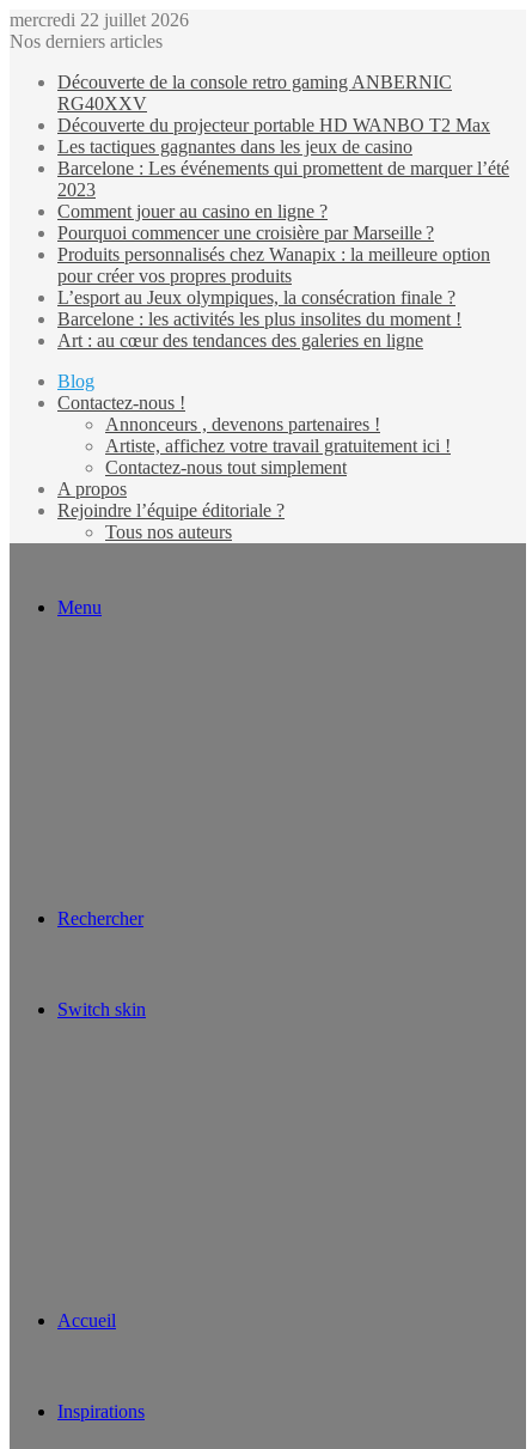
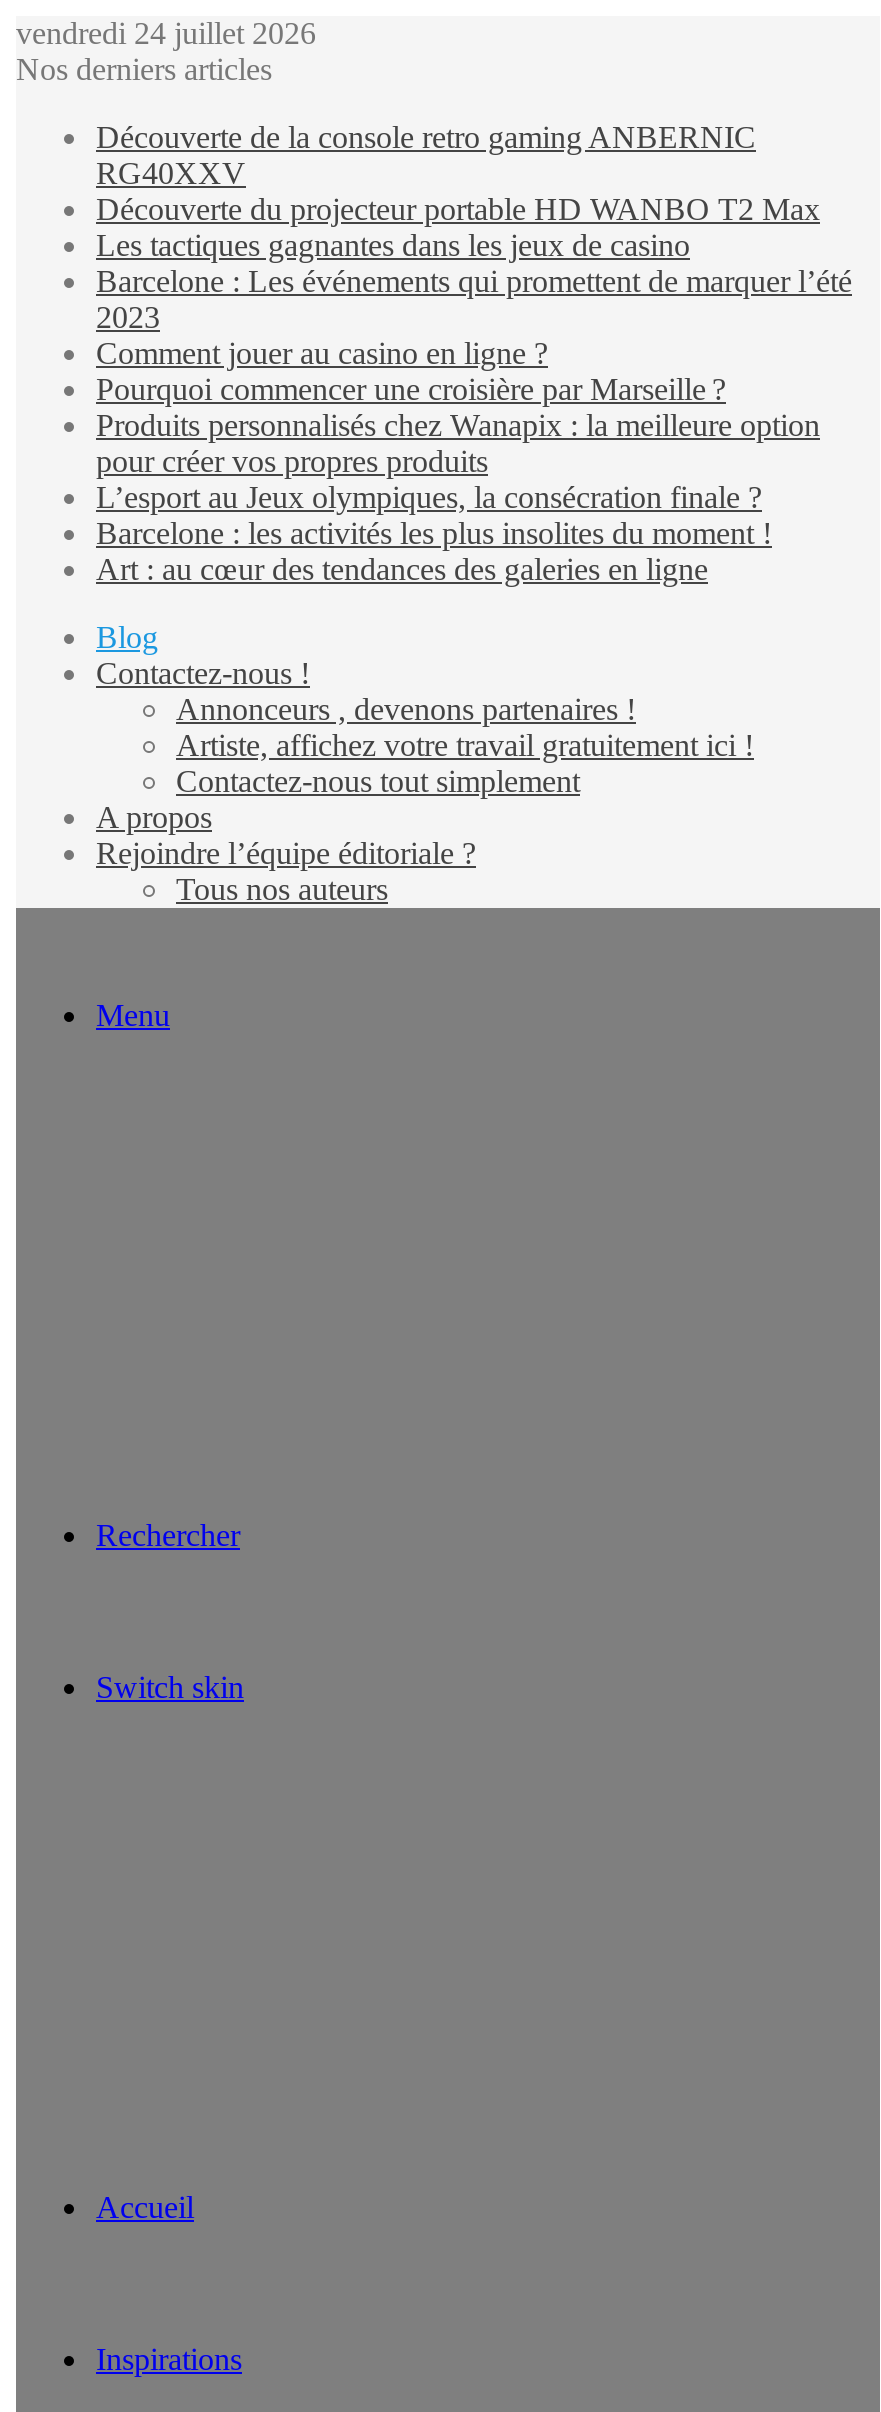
- mercredi 22 juillet 2026
+ vendredi 24 juillet 2026
